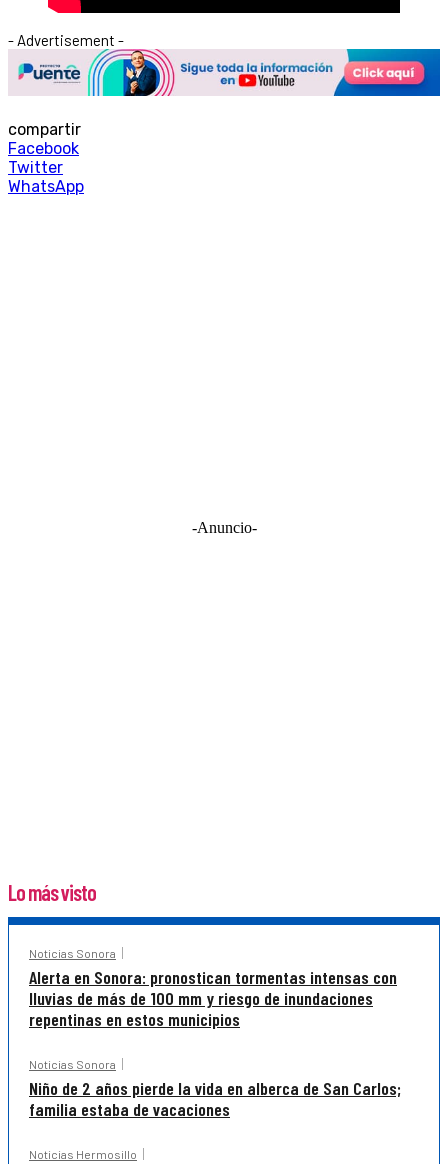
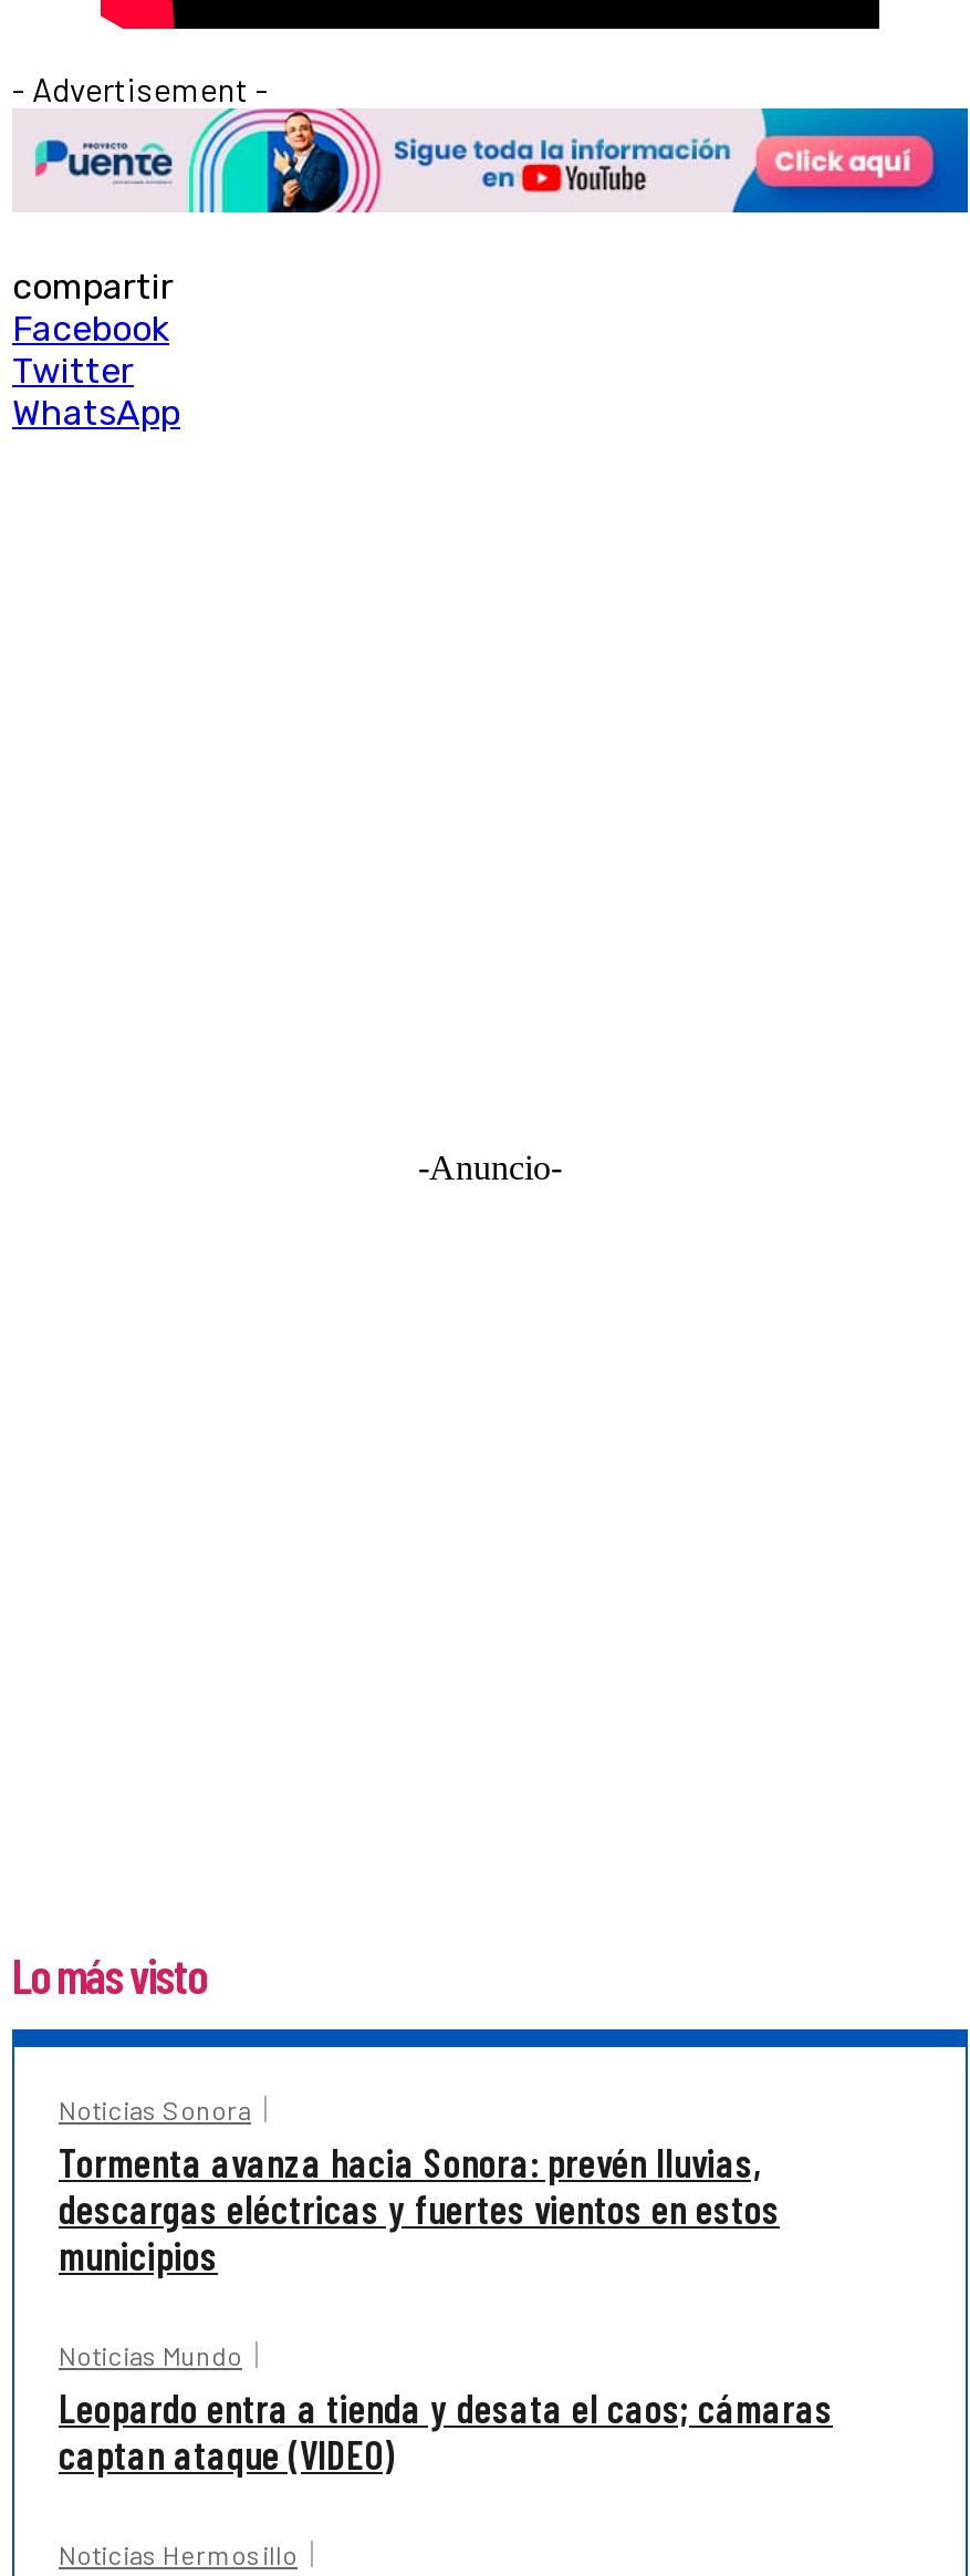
- Alerta en Sonora: pronostican tormentas intensas con
- lluvias de más de 100 mm y riesgo de inundaciones
- repentinas en estos municipios
+ Tormenta avanza hacia Sonora: prevén lluvias,
+ descargas eléctricas y fuertes vientos en estos
+ municipios

- Noticias Sonora
- Niño de 2 años pierde la vida en alberca de San Carlos;
- familia estaba de vacaciones
+ Noticias Mundo
+ Leopardo entra a tienda y desata el caos; cámaras
+ captan ataque (VIDEO)
